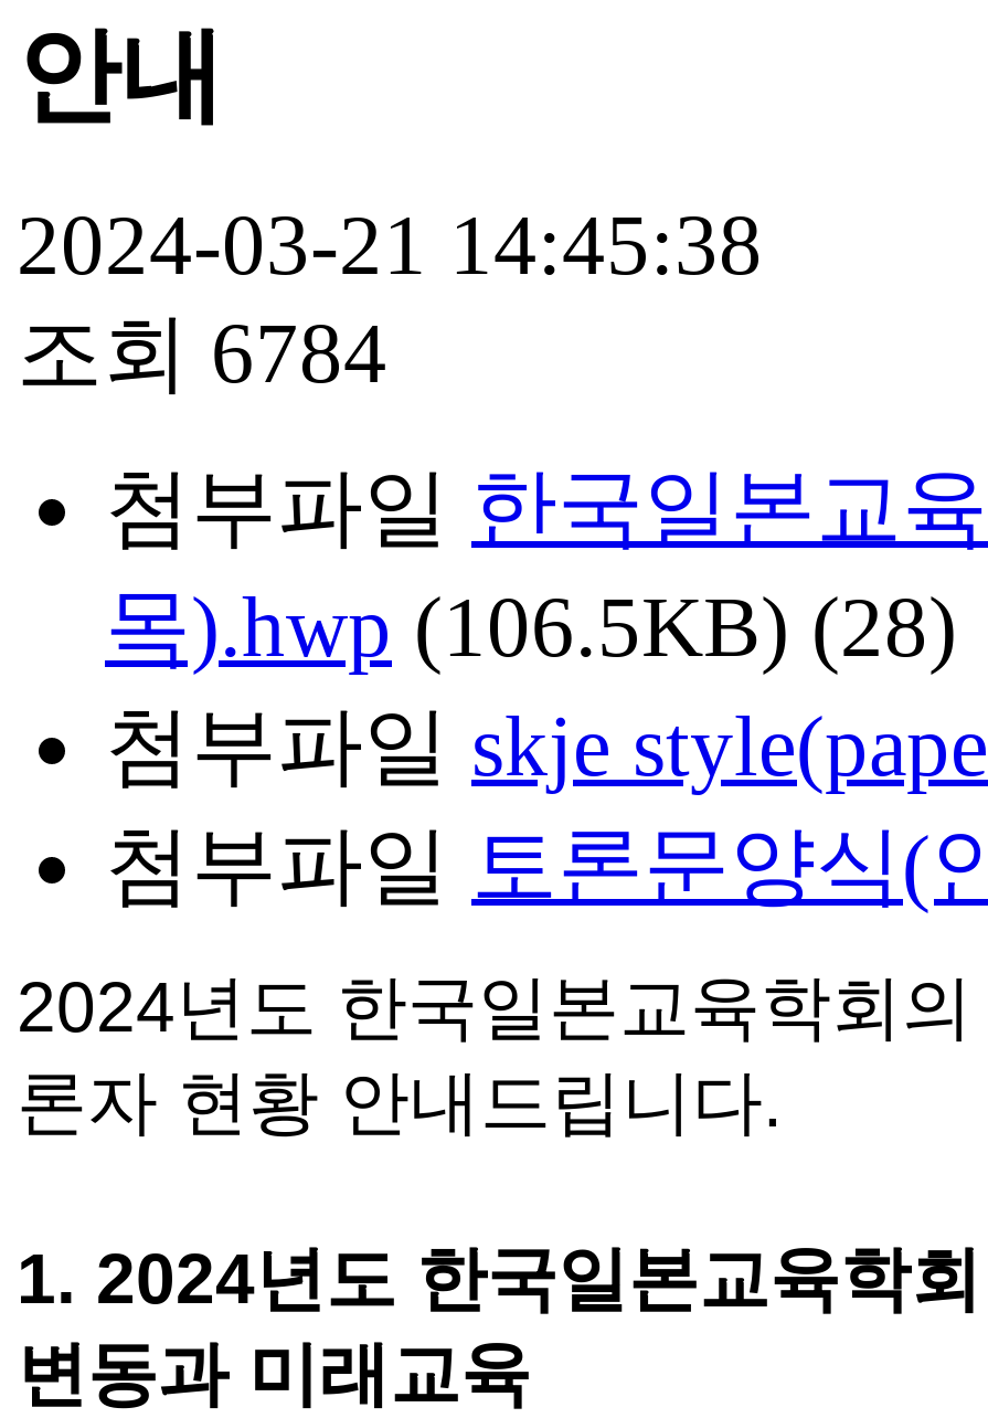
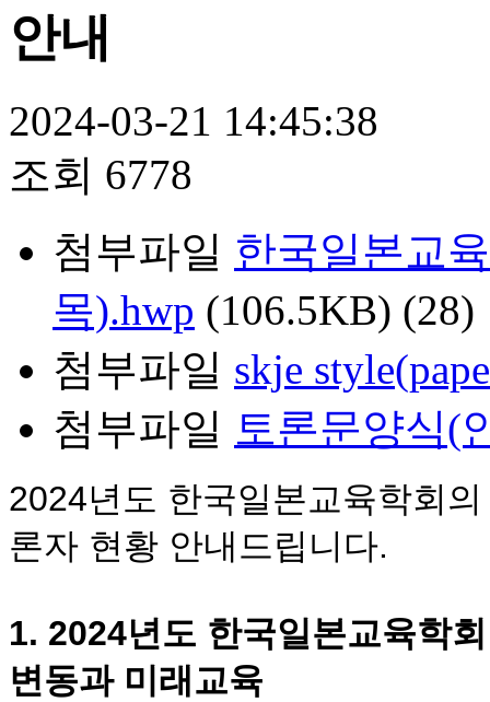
- 조회 6784
+ 조회 6778
